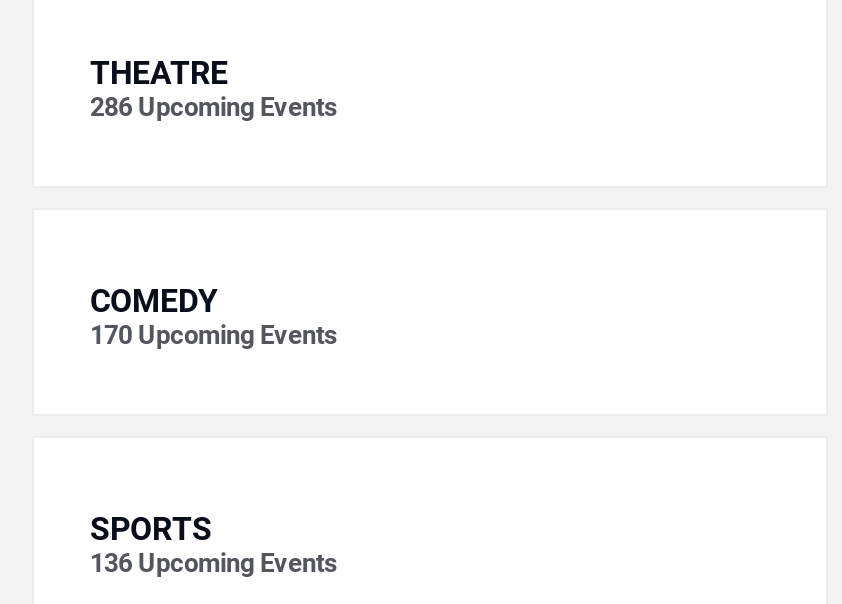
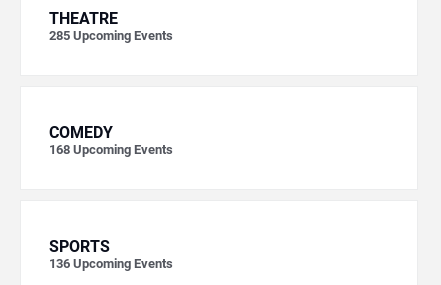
- 286 Upcoming Events
+ 285 Upcoming Events

- 170 Upcoming Events
+ 168 Upcoming Events
